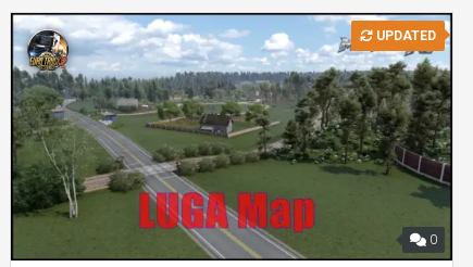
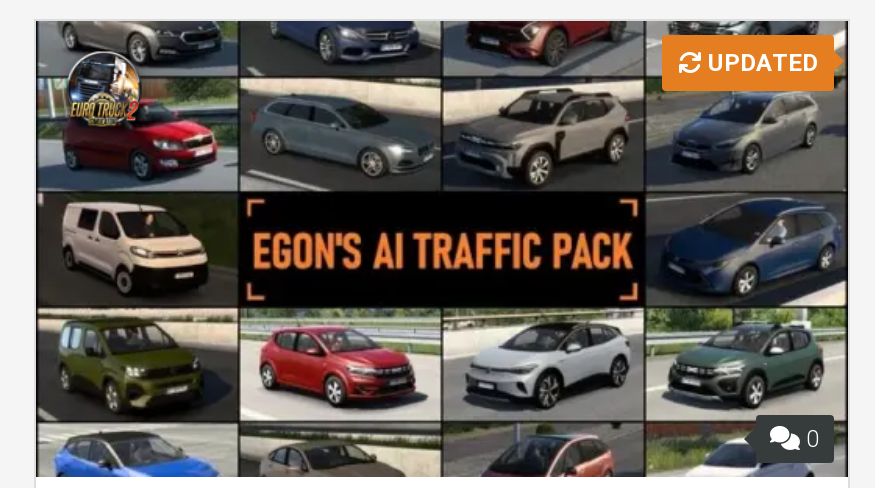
- [image]
+ [image]
